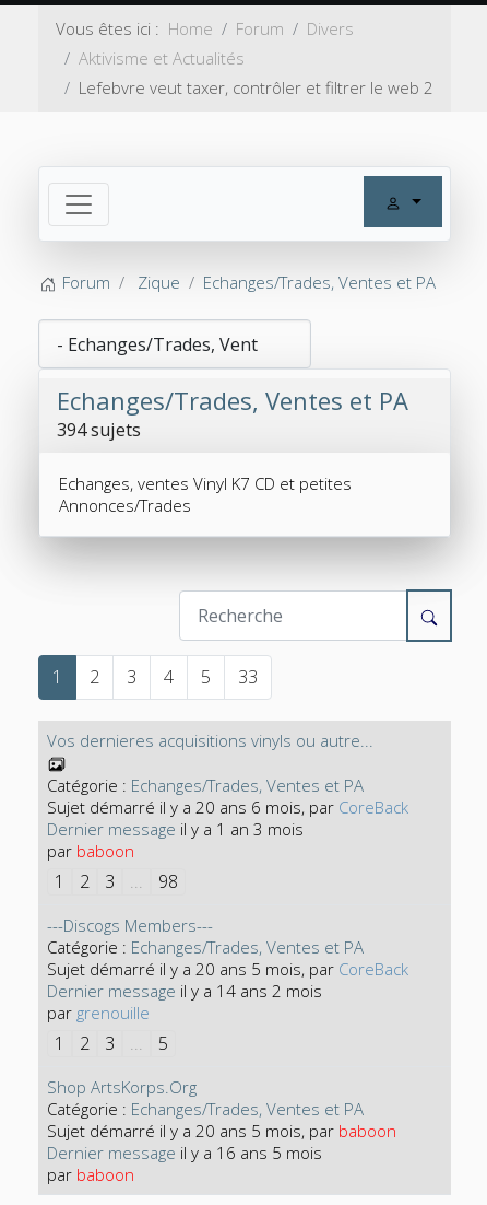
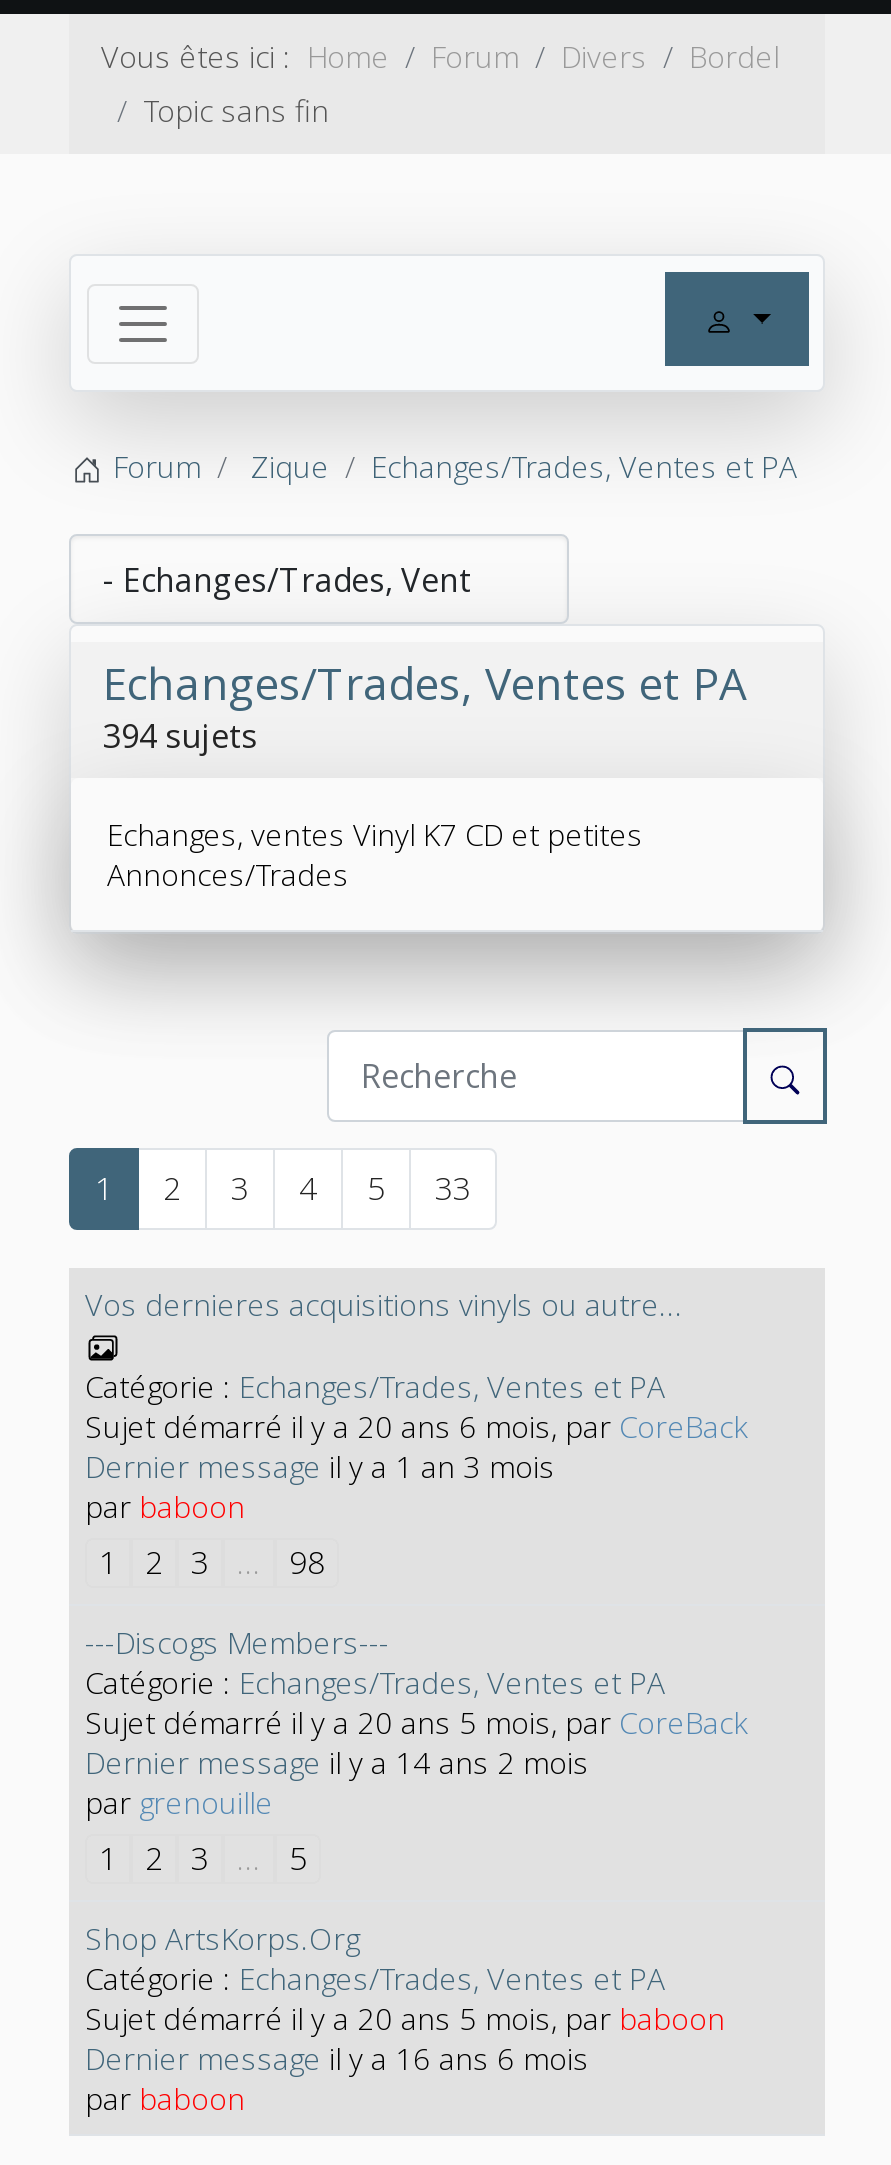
- Aktivisme et Actualités
- Lefebvre veut taxer, contrôler et filtrer le web 2
+ Bordel
+ Topic sans fin

- Dernier message il y a 16 ans 5 mois
+ Dernier message il y a 16 ans 6 mois
